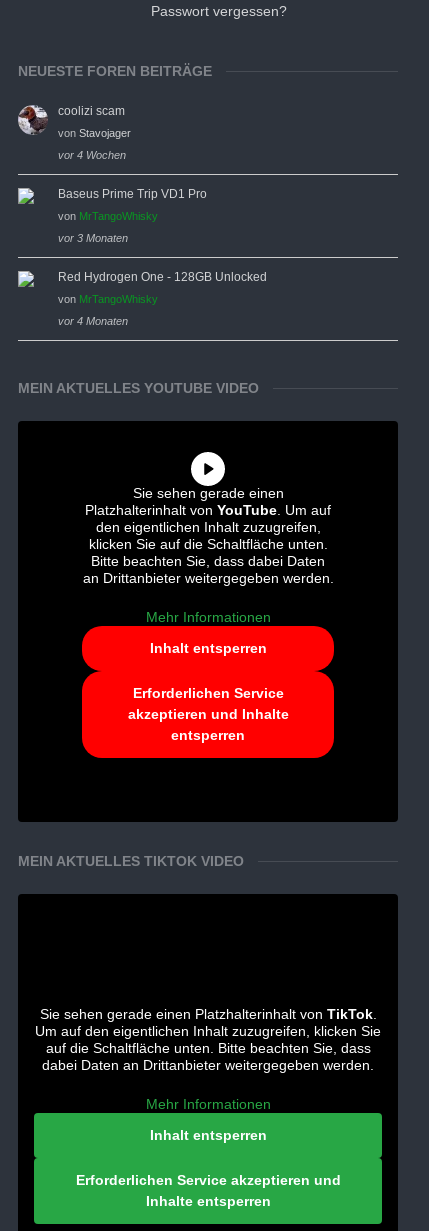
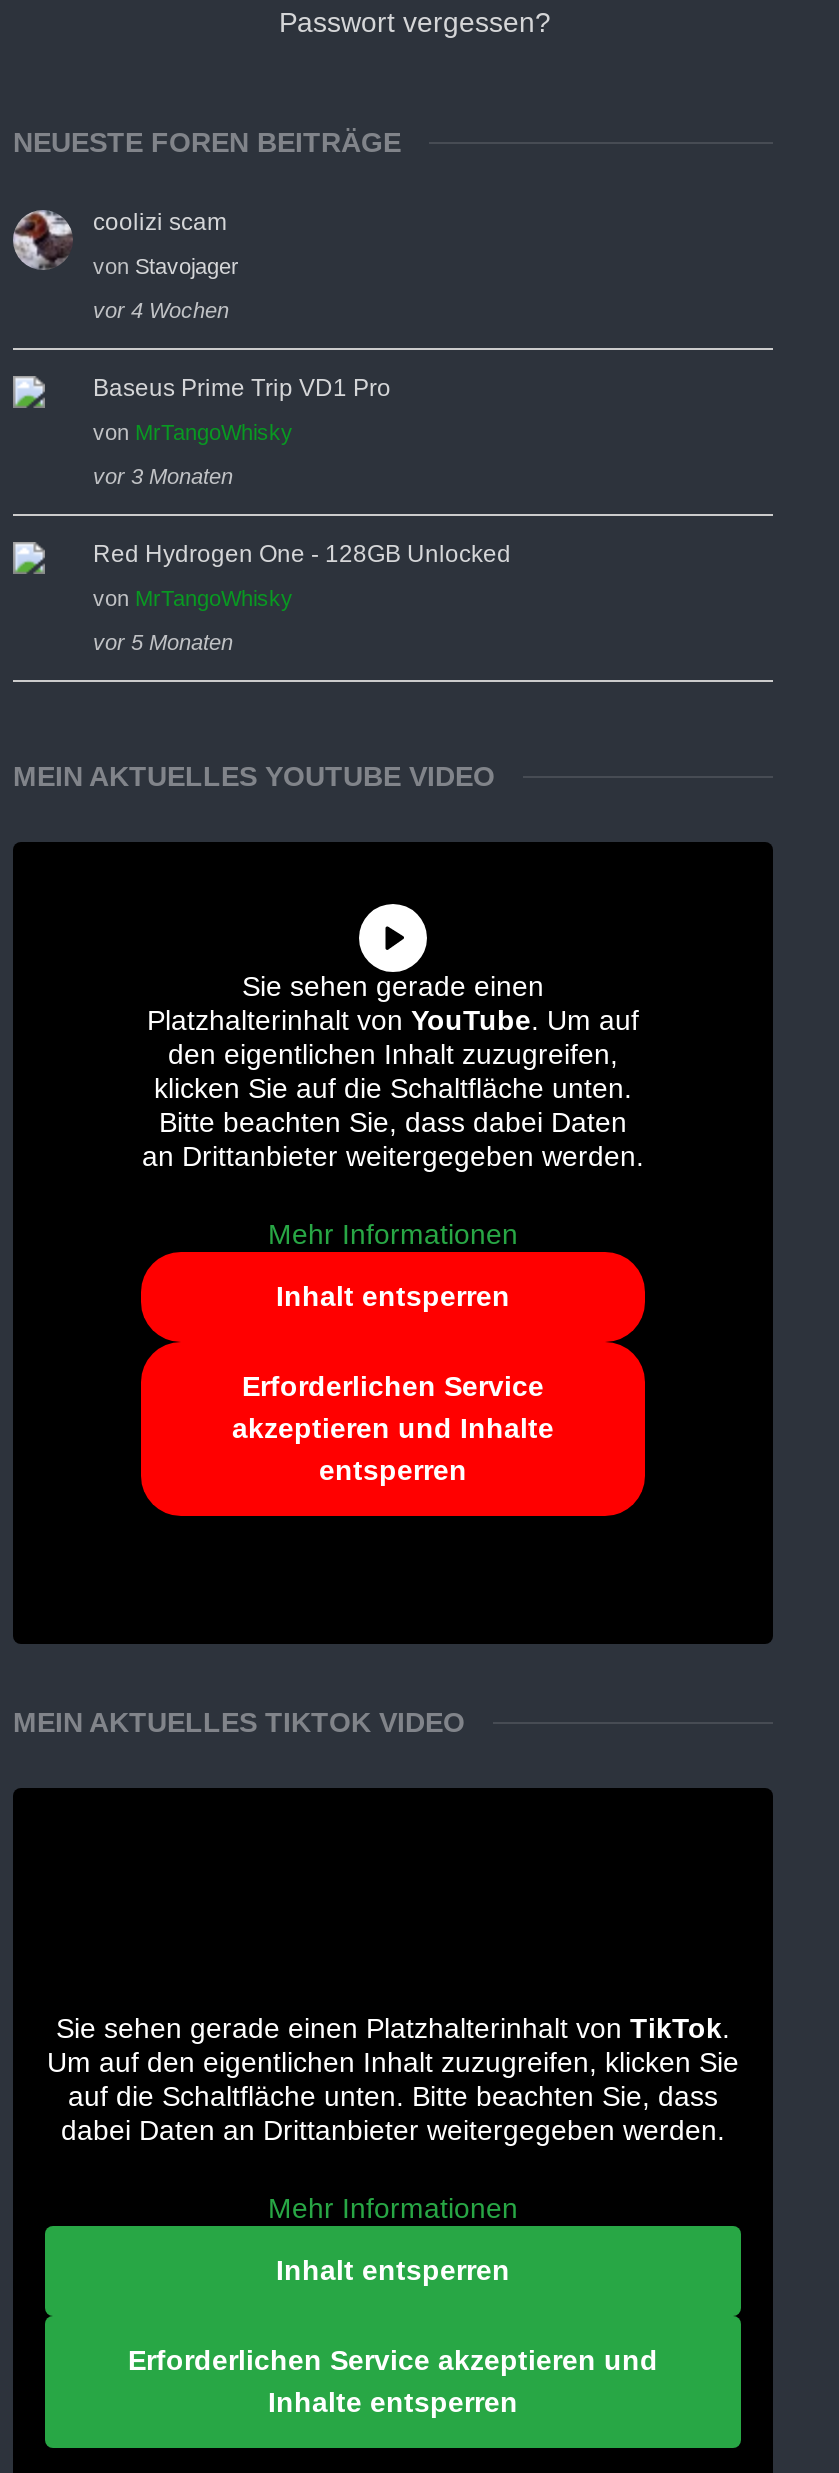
- vor 4 Monaten
+ vor 5 Monaten
